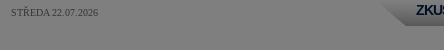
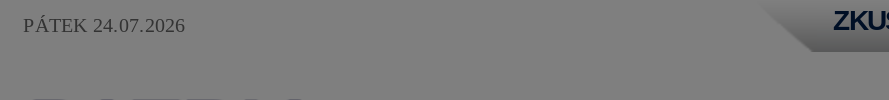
- STŘEDA 22.07.2026
+ PÁTEK 24.07.2026
